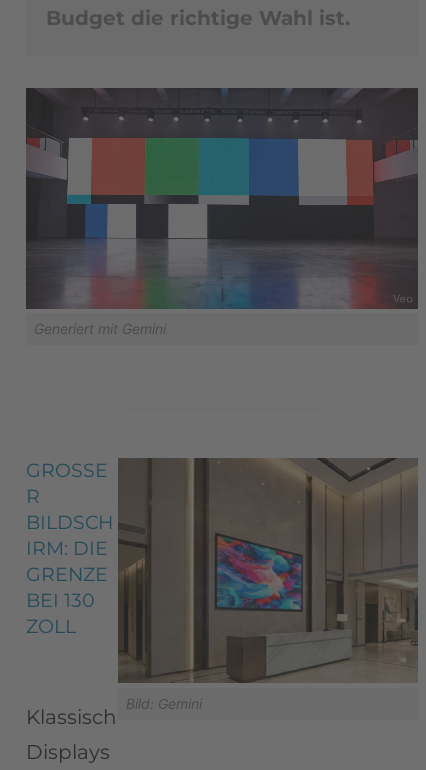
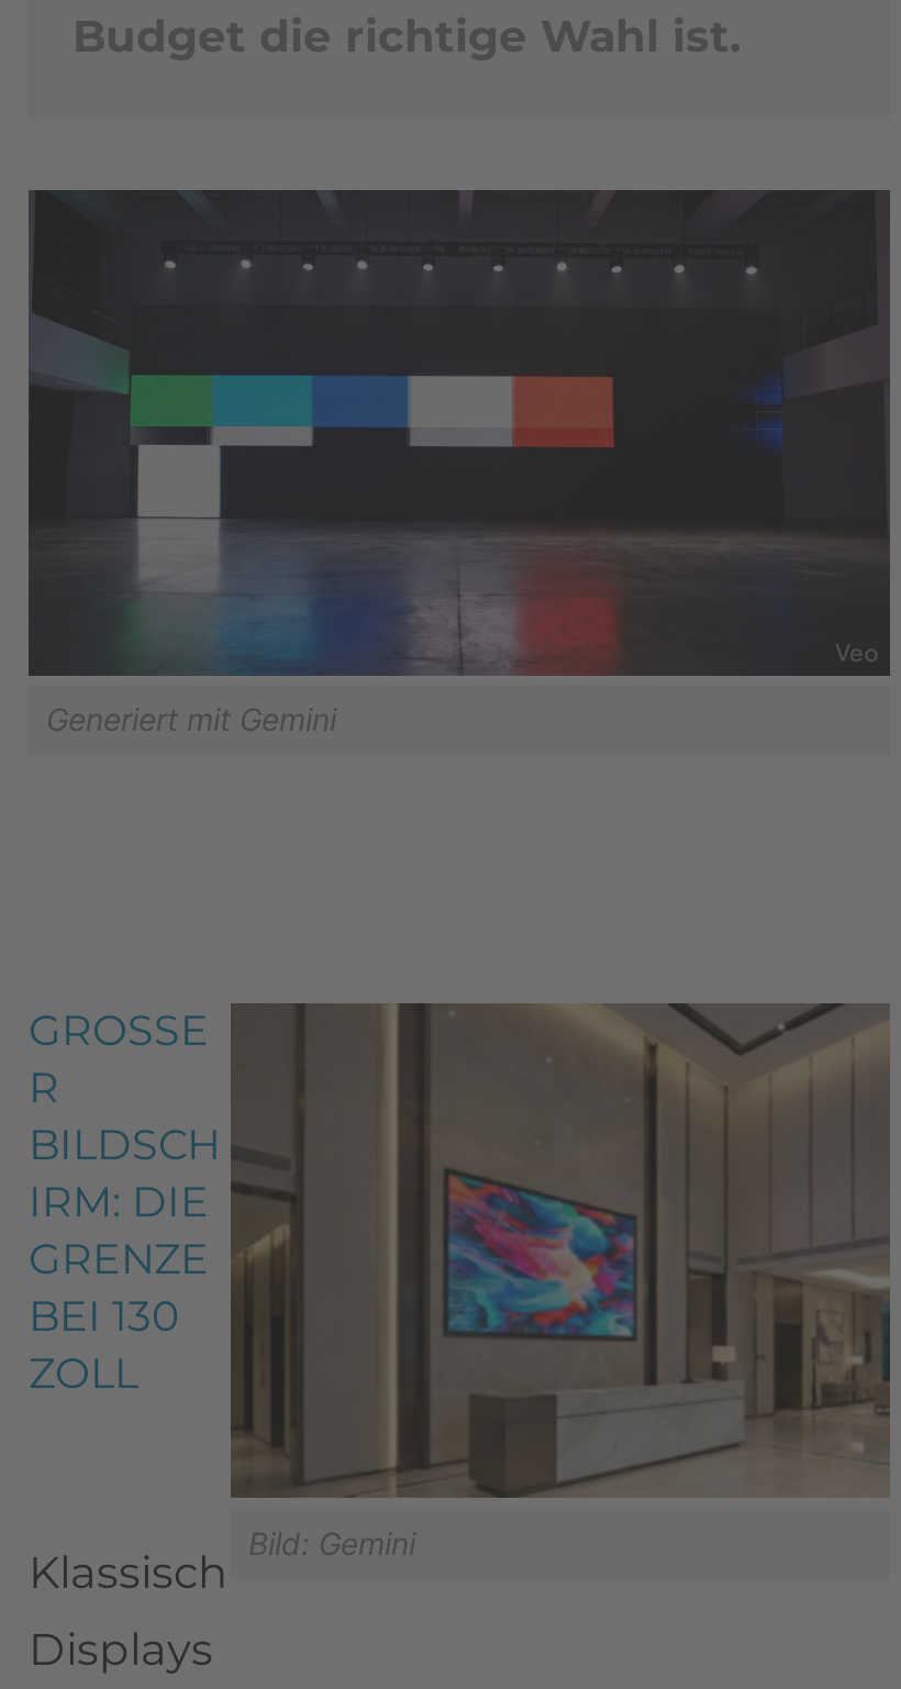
- [image]
+ [image]
